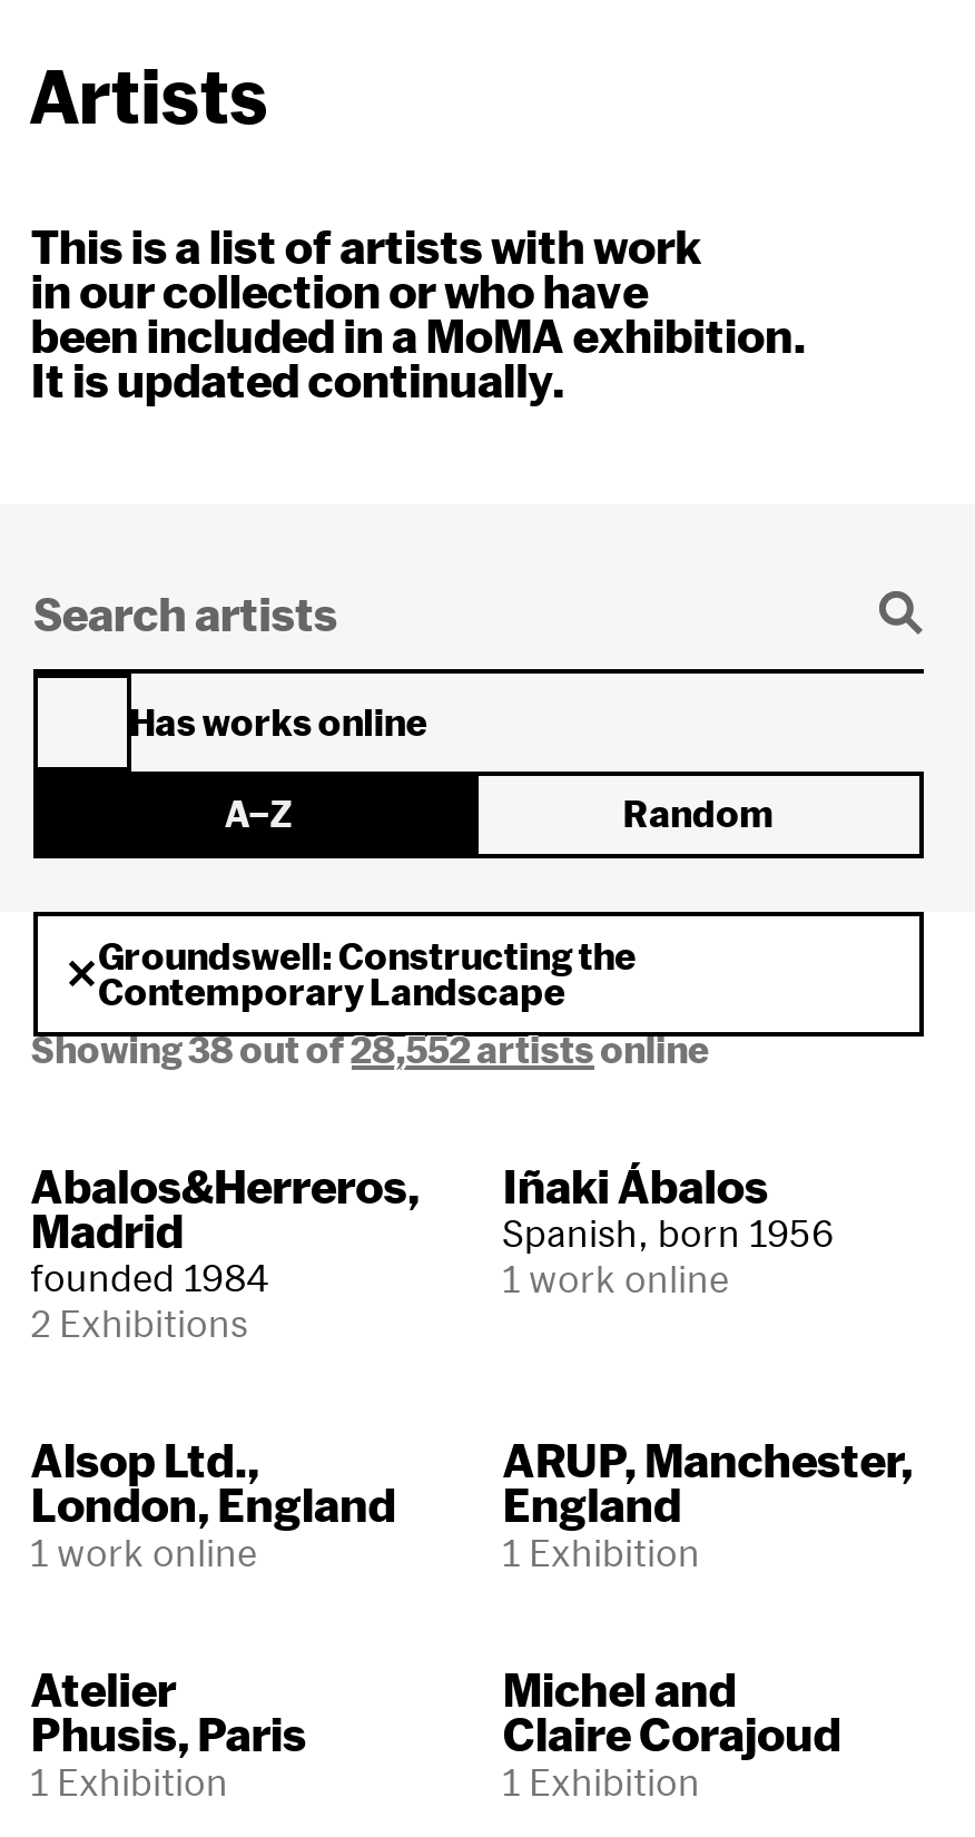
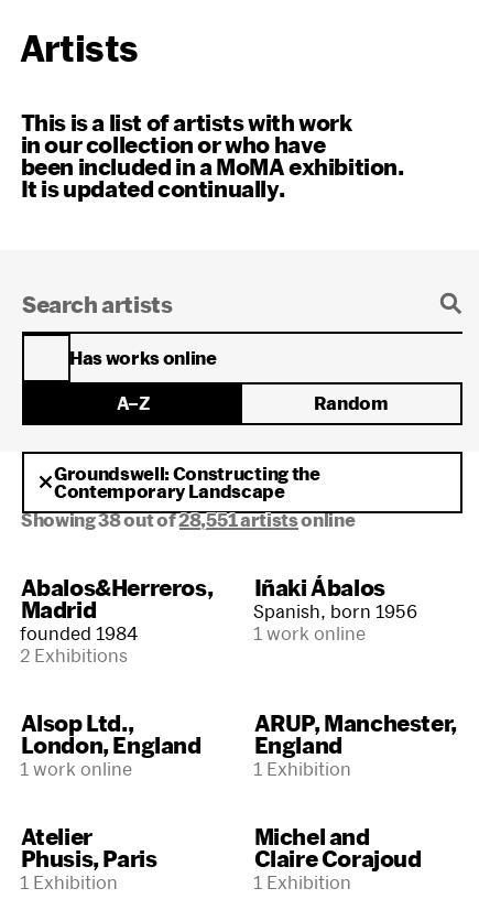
- Showing 38 out of 28,552 artists online
+ Showing 38 out of 28,551 artists online
